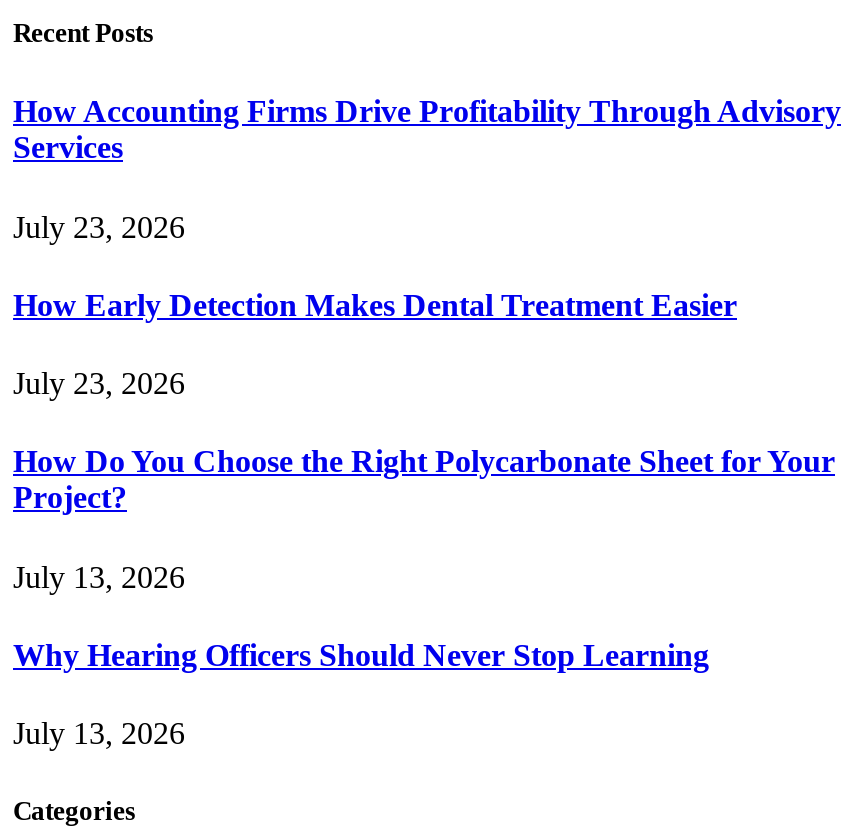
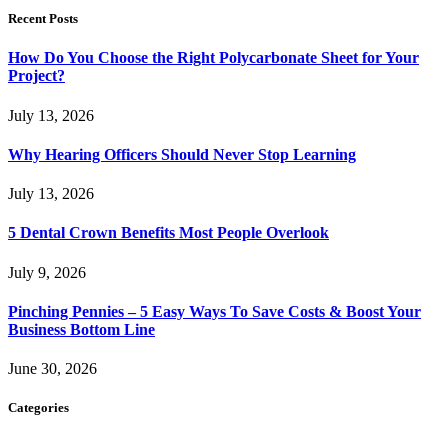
- How Accounting Firms Drive Profitability Through Advisory
- Services
- July 23, 2026
- How Early Detection Makes Dental Treatment Easier
- July 23, 2026

moved up: How Do You Choose the Right Polycarbonate Sheet for Your | Project? | July 13, 2026 | Why Hearing Officers Should Never Stop Learning | July 13, 2026

+ 5 Dental Crown Benefits Most People Overlook
+ July 9, 2026
+ Pinching Pennies – 5 Easy Ways To Save Costs & Boost Your
+ Business Bottom Line
+ June 30, 2026
